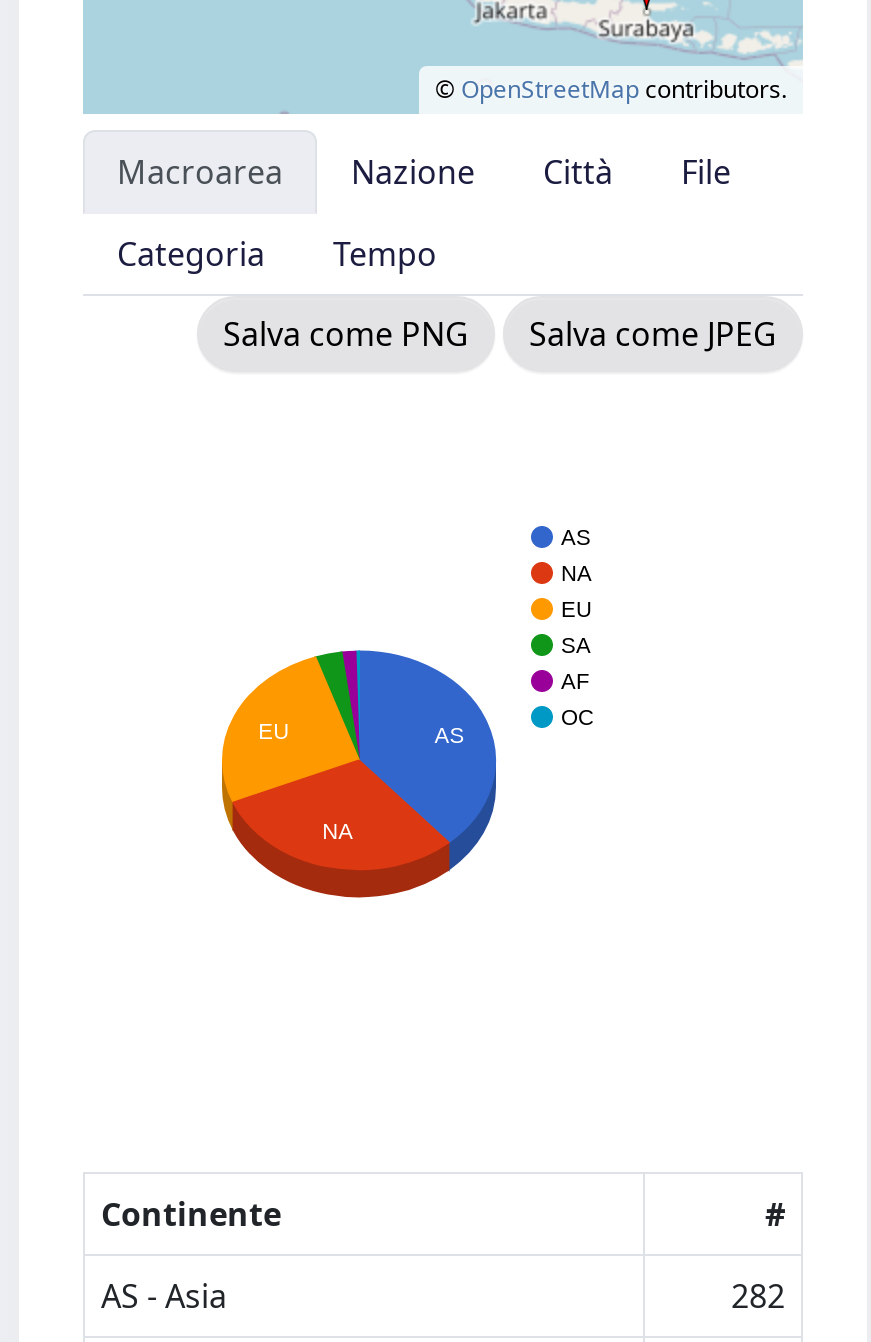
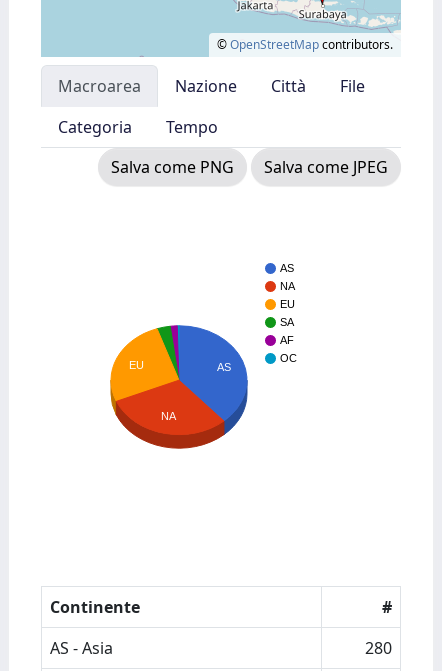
- 282
+ 280
